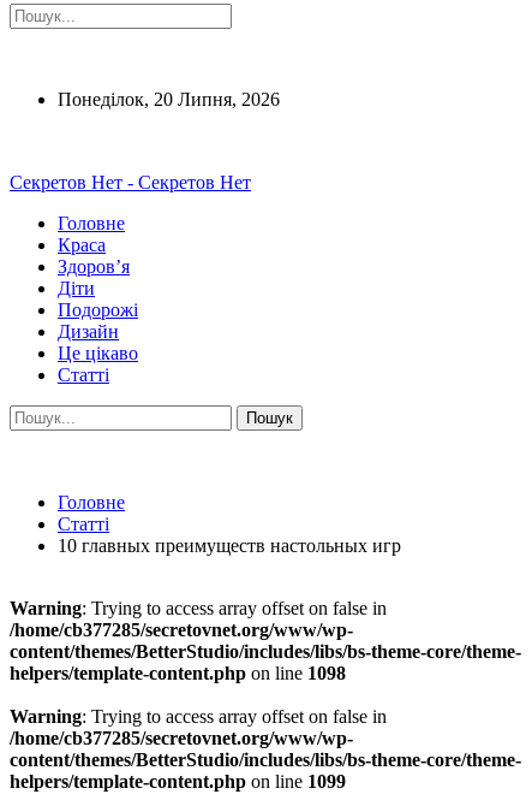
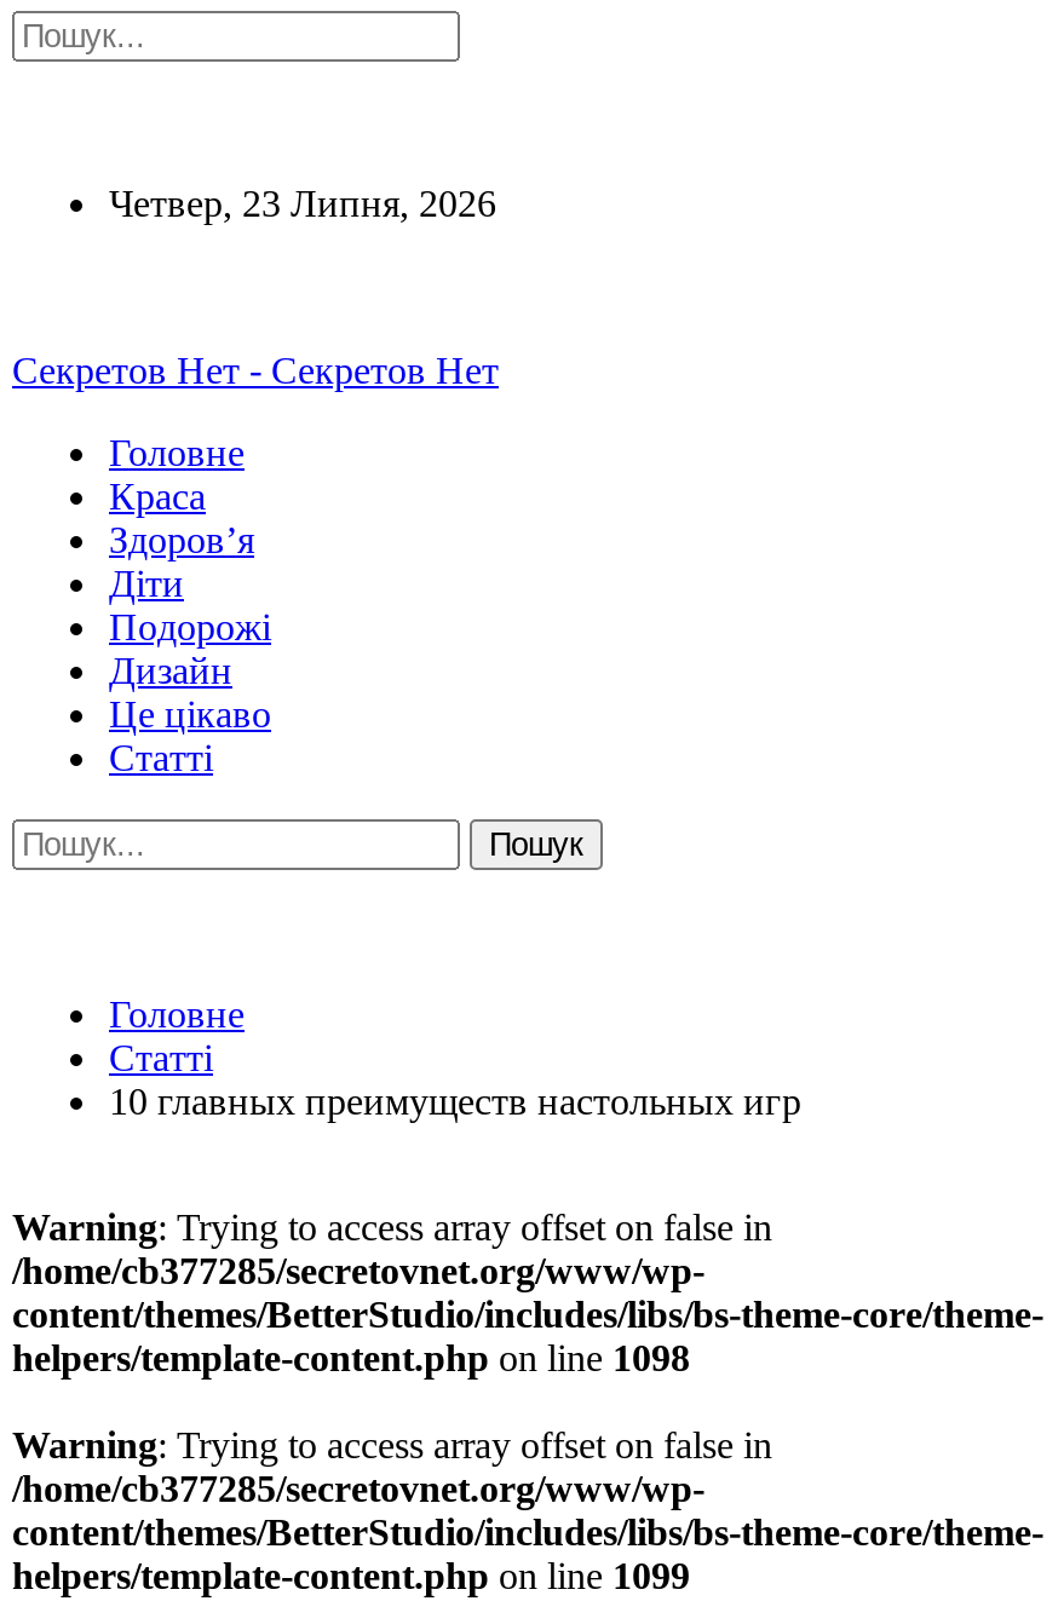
- Понеділок, 20 Липня, 2026
+ Четвер, 23 Липня, 2026
